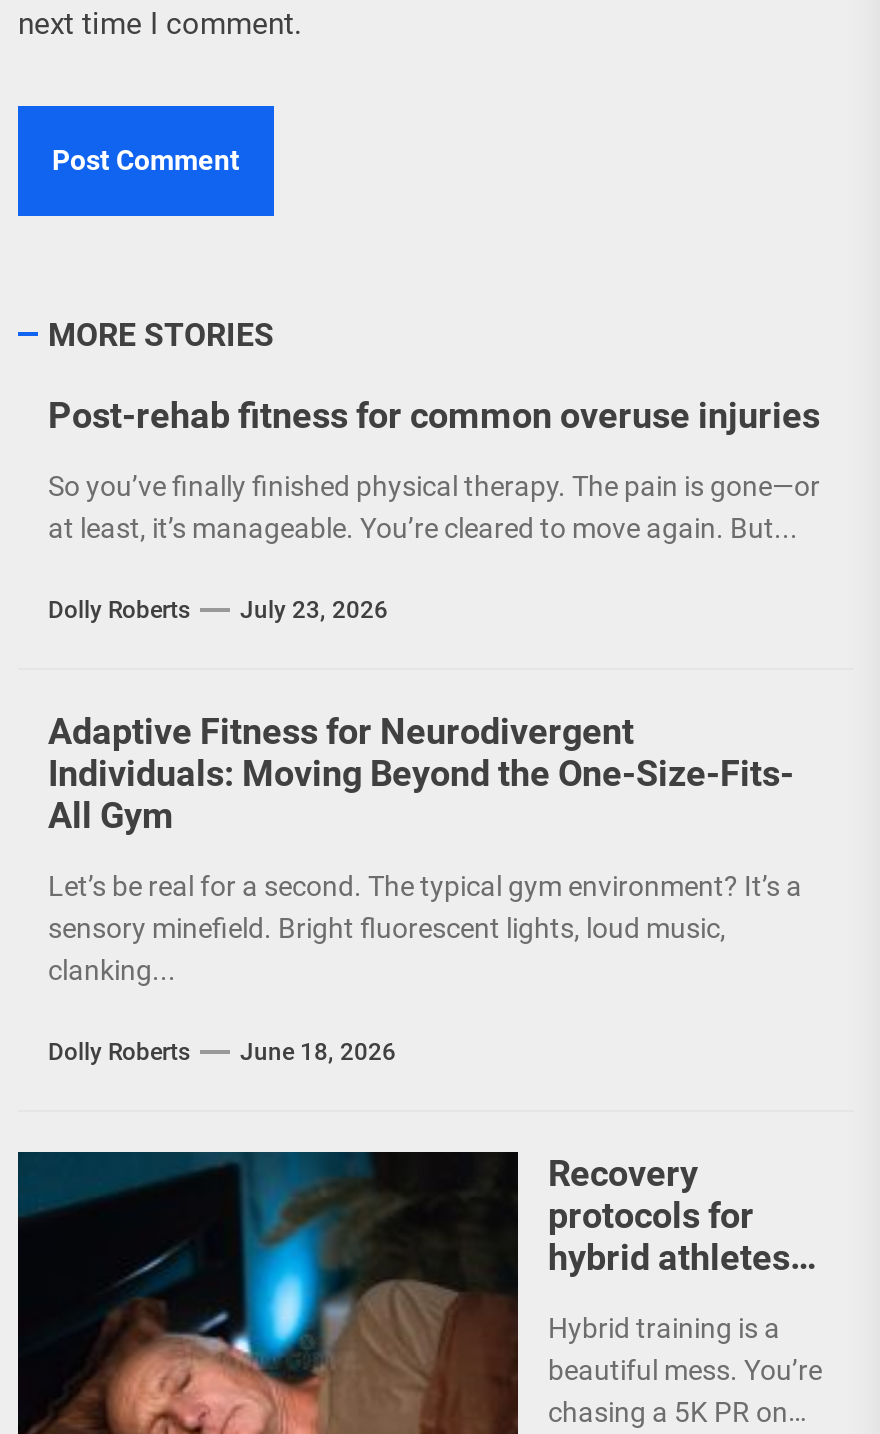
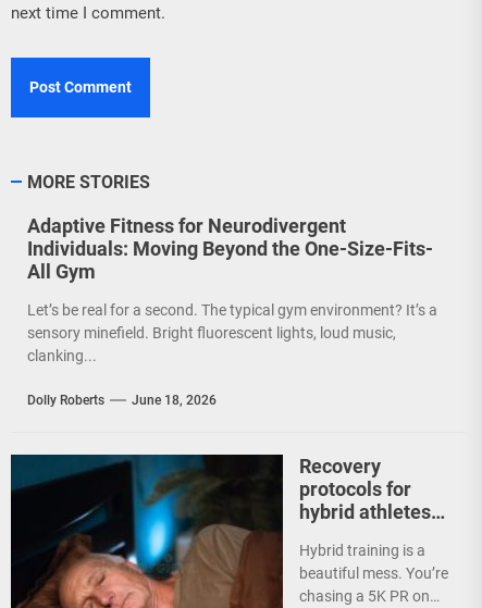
- Post-rehab fitness for common overuse injuries
- So you’ve finally finished physical therapy. The pain is gone—or
- at least, it’s manageable. You’re cleared to move again. But...
- Dolly Roberts
- July 23, 2026
